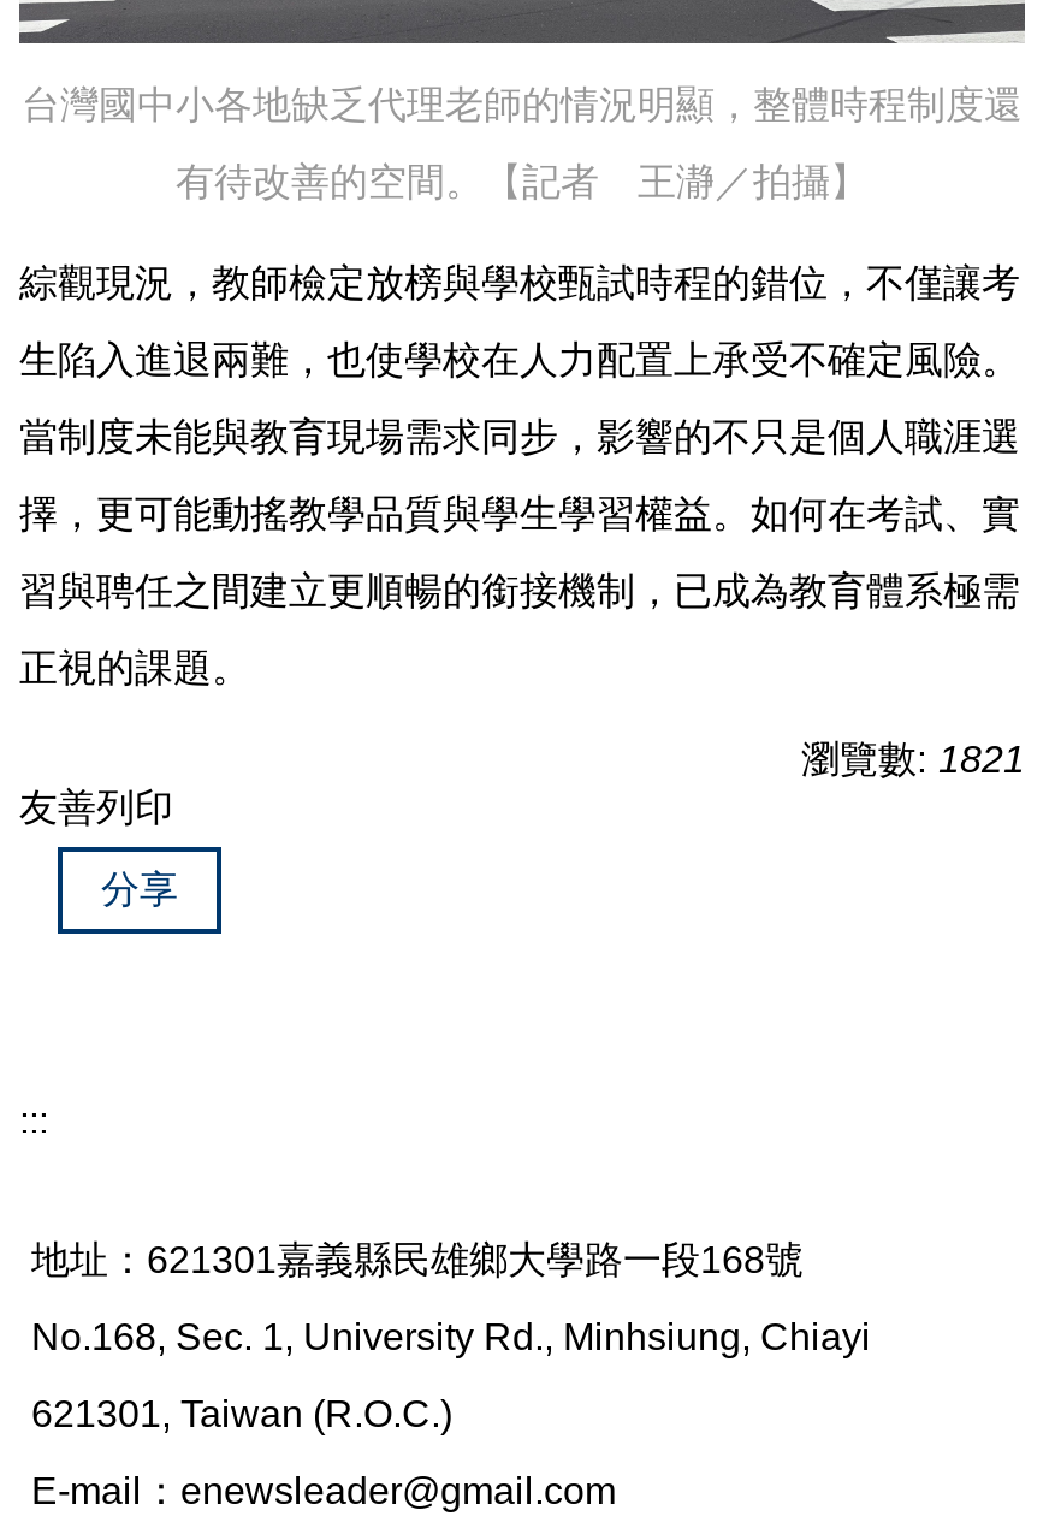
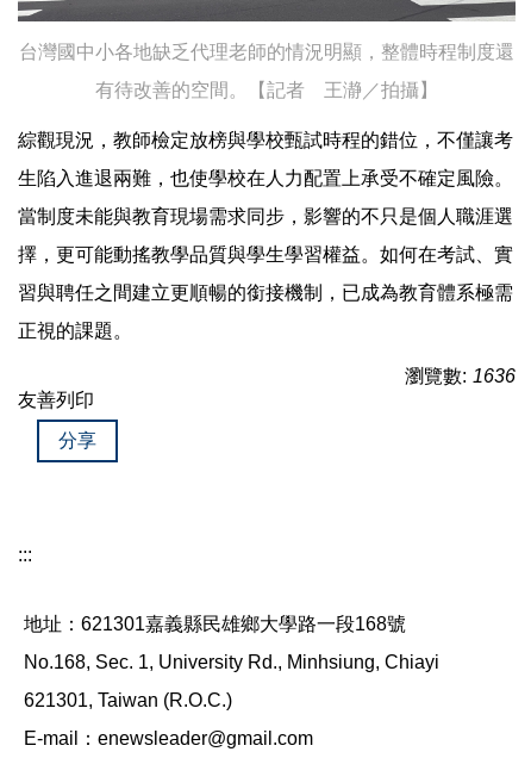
- 瀏覽數: 1821
+ 瀏覽數: 1636
